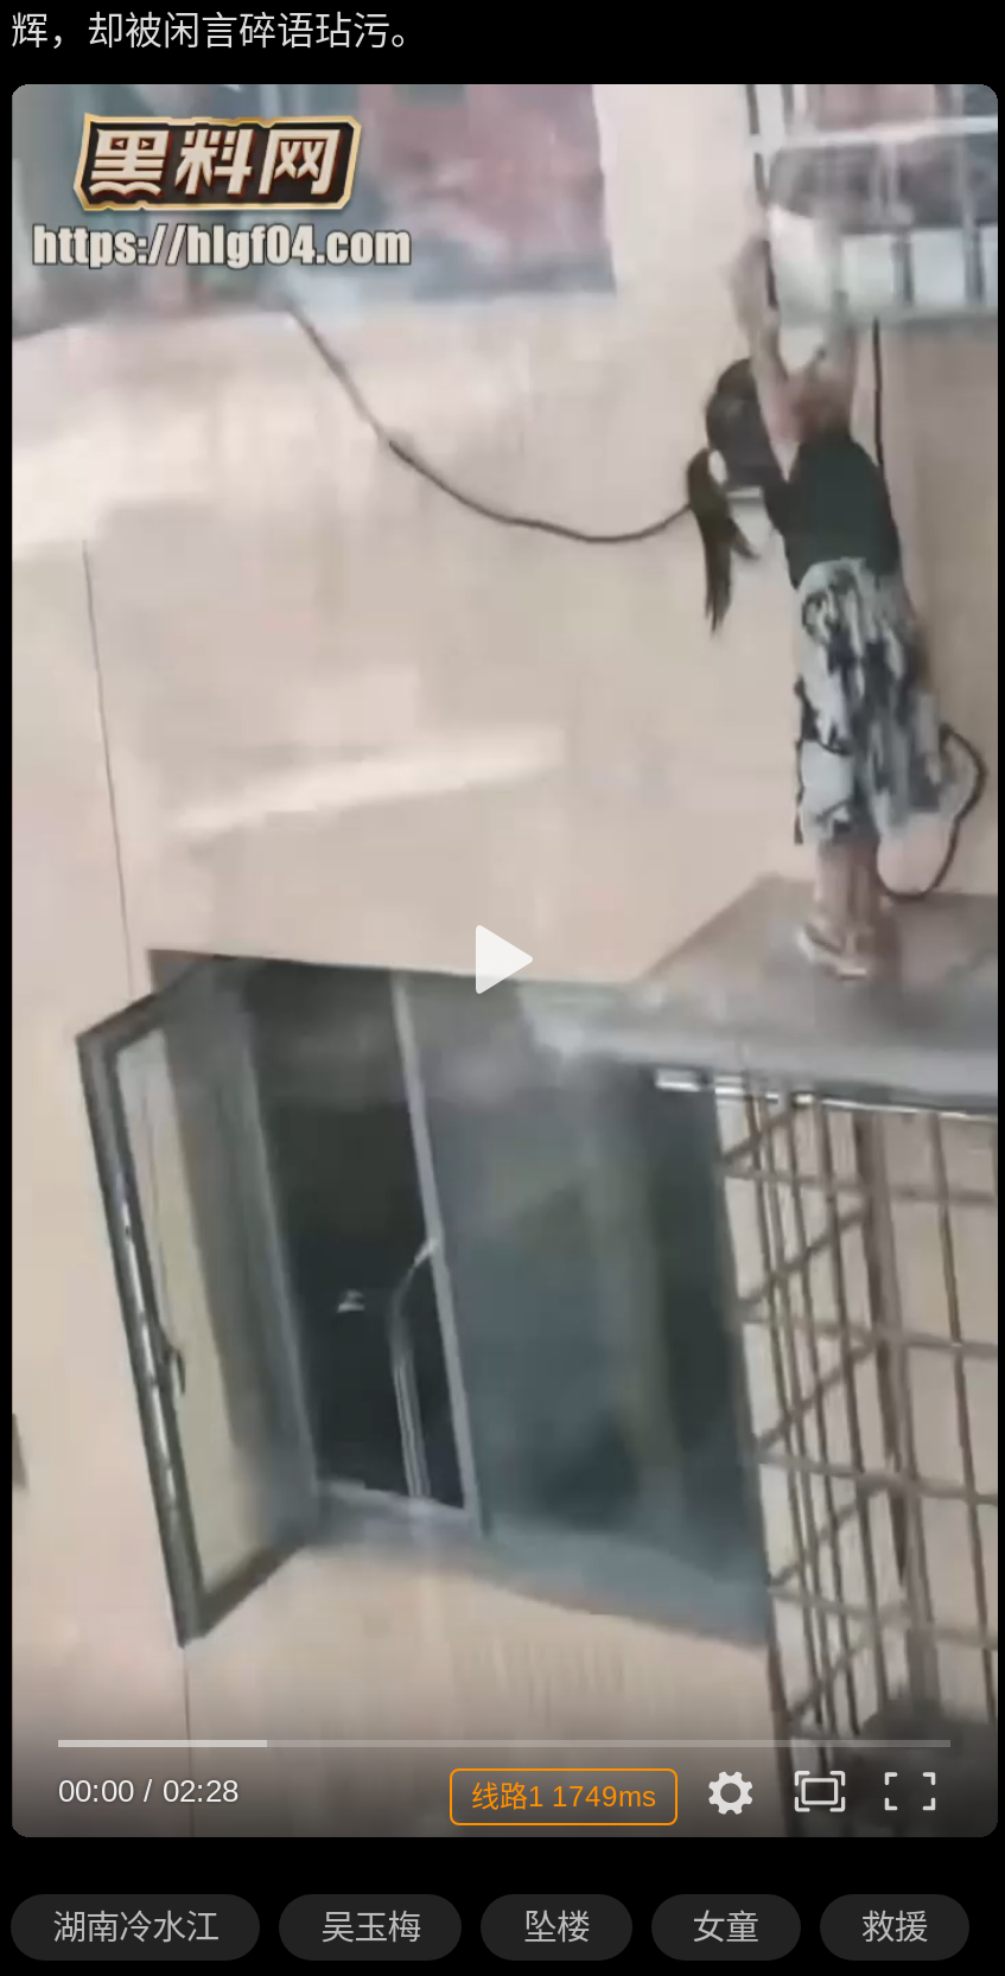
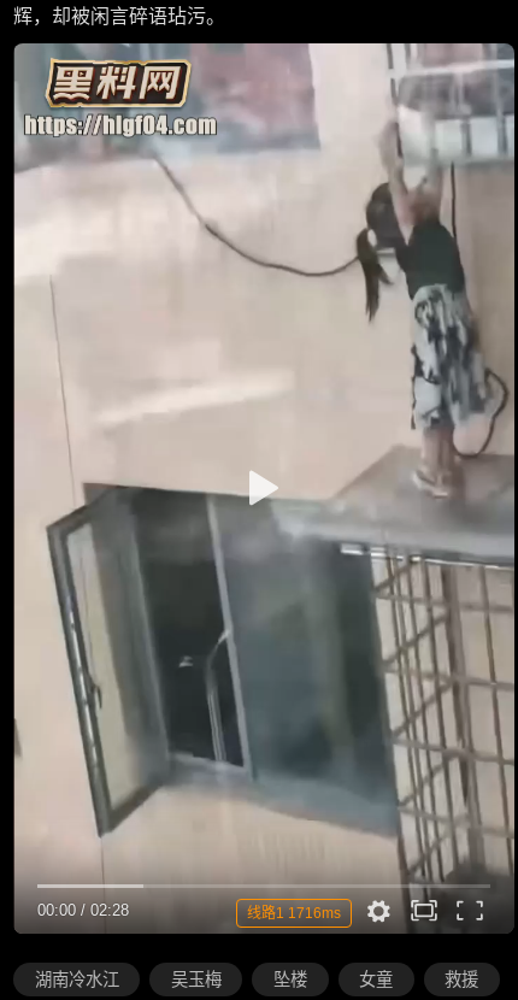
- 线路1 1749ms
+ 线路1 1716ms
